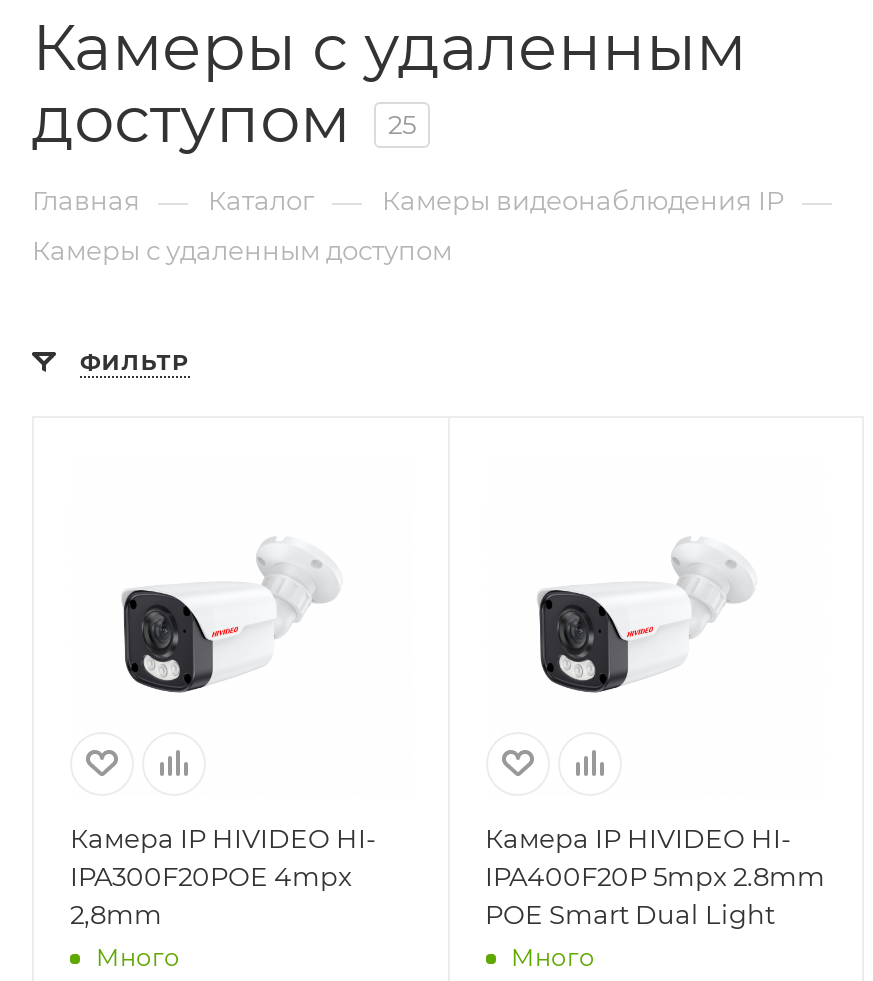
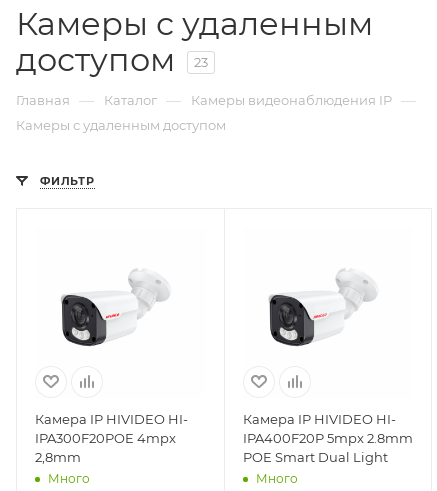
- 25
+ 23
